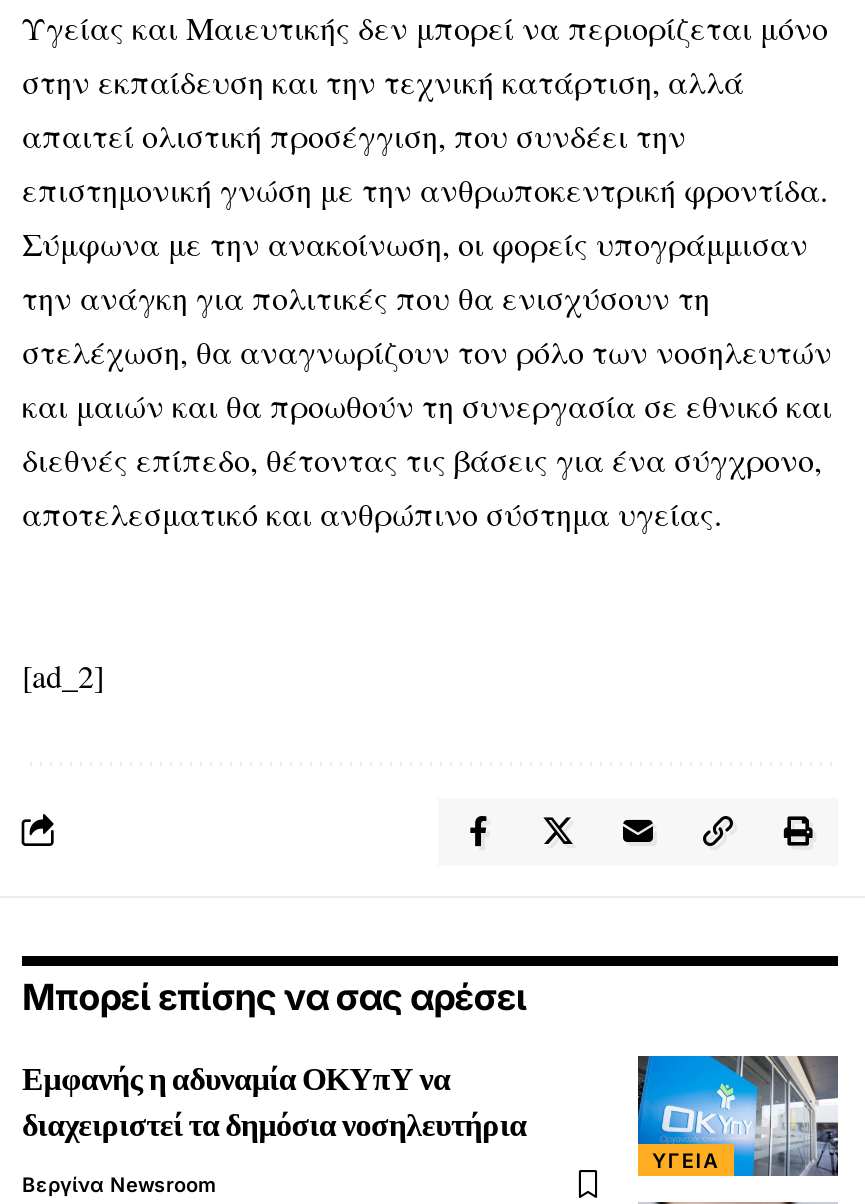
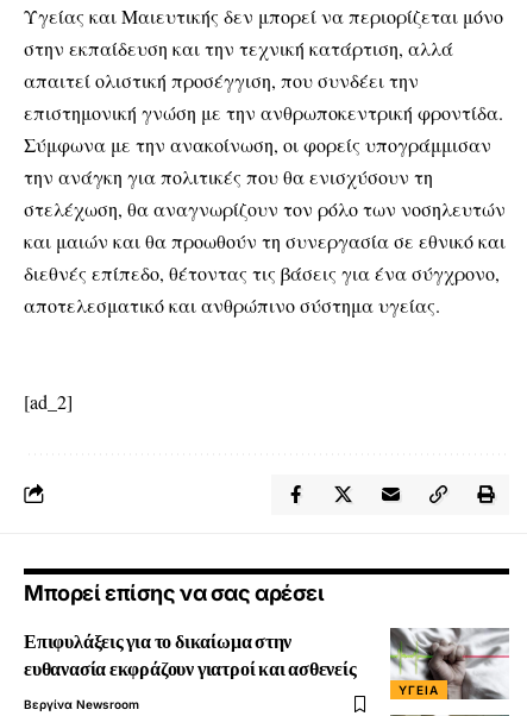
- Εμφανής η αδυναμία ΟΚΥπΥ να
- διαχειριστεί τα δημόσια νοσηλευτήρια
+ Επιφυλάξεις για το δικαίωμα στην
+ ευθανασία εκφράζουν γιατροί και ασθενείς

- [image]
+ [image]
